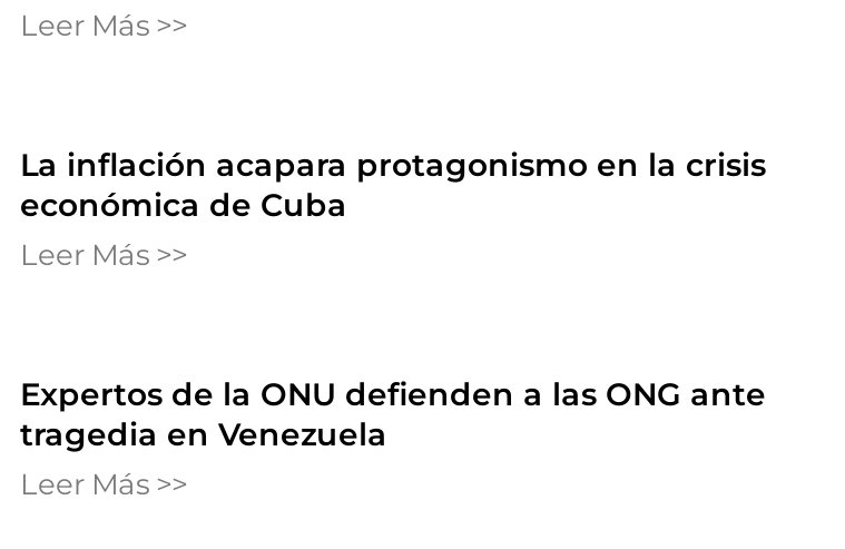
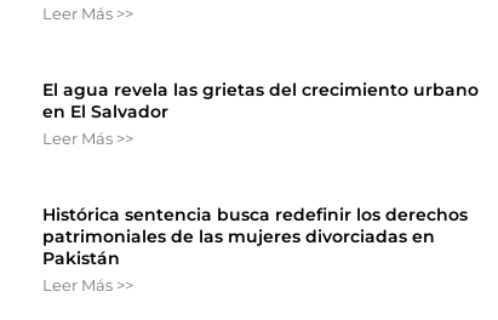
- La inflación acapara protagonismo en la crisis
- económica de Cuba
+ El agua revela las grietas del crecimiento urbano
+ en El Salvador

- Expertos de la ONU defienden a las ONG ante
- tragedia en Venezuela
+ Histórica sentencia busca redefinir los derechos
+ patrimoniales de las mujeres divorciadas en
+ Pakistán
